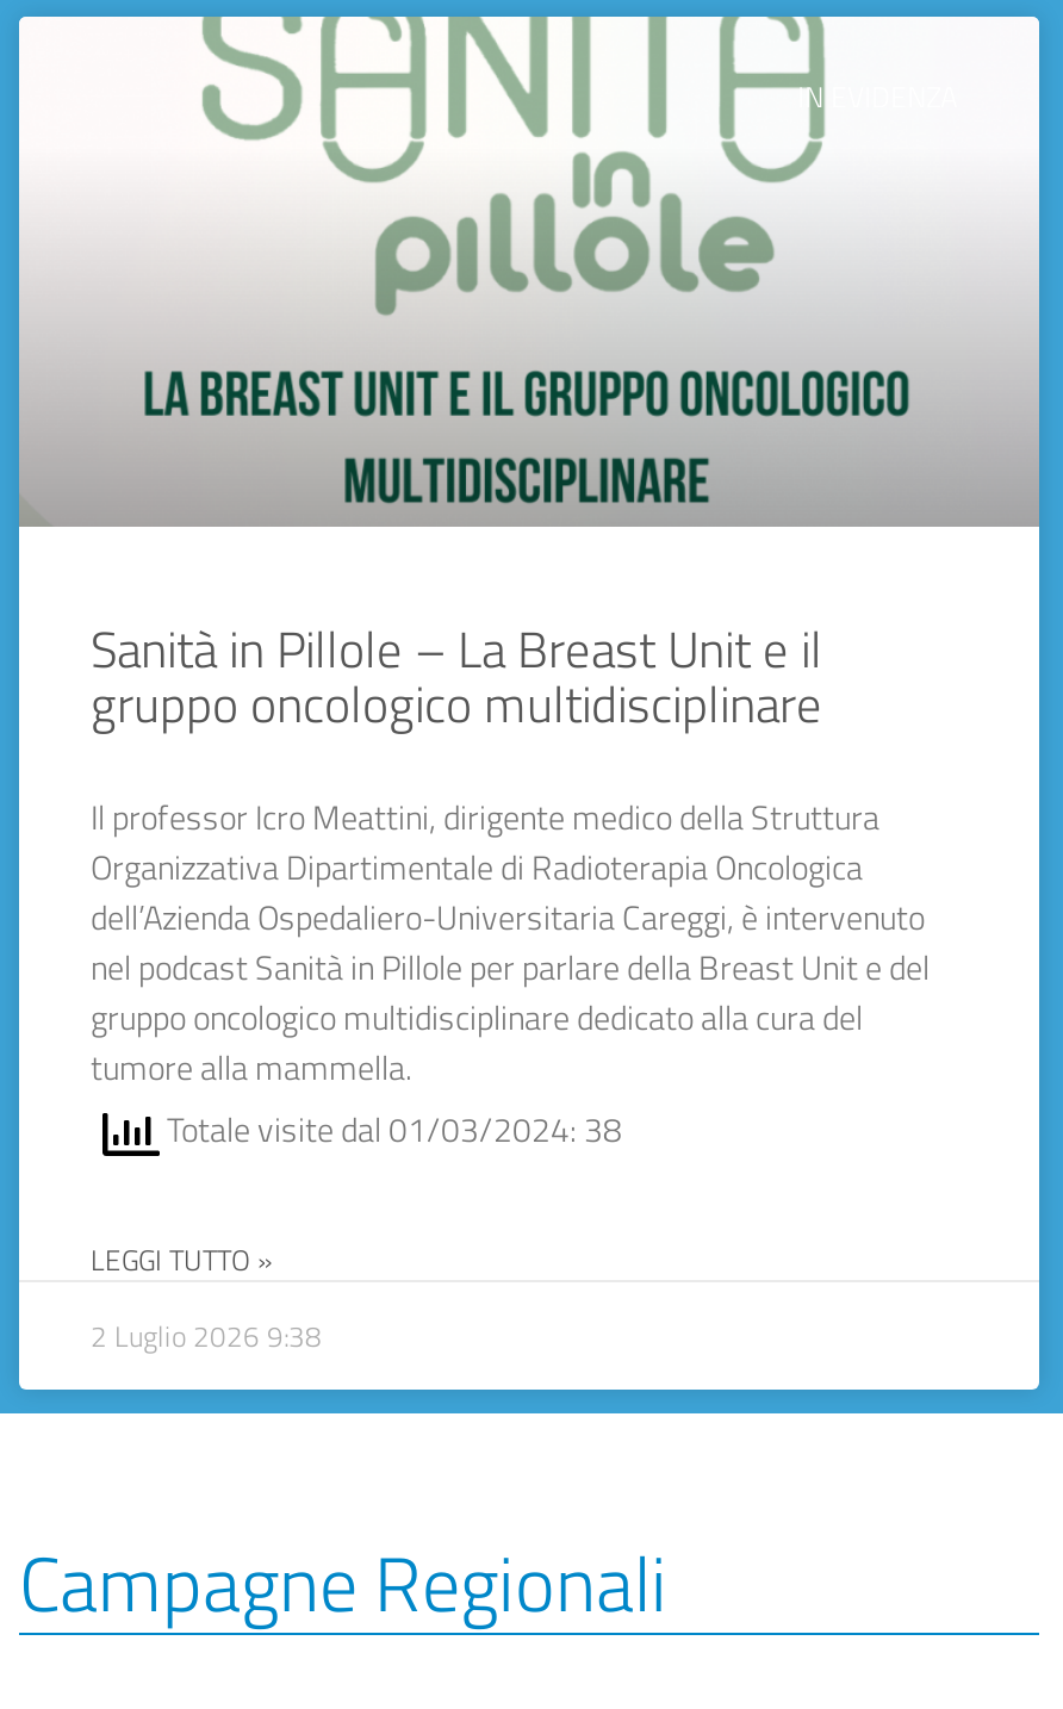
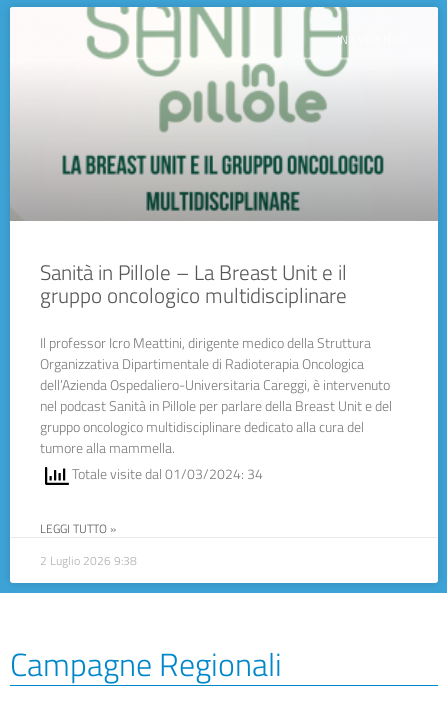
- Totale visite dal 01/03/2024: 38
+ Totale visite dal 01/03/2024: 34
